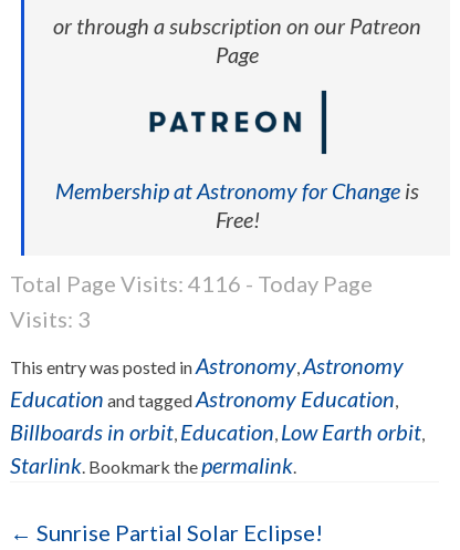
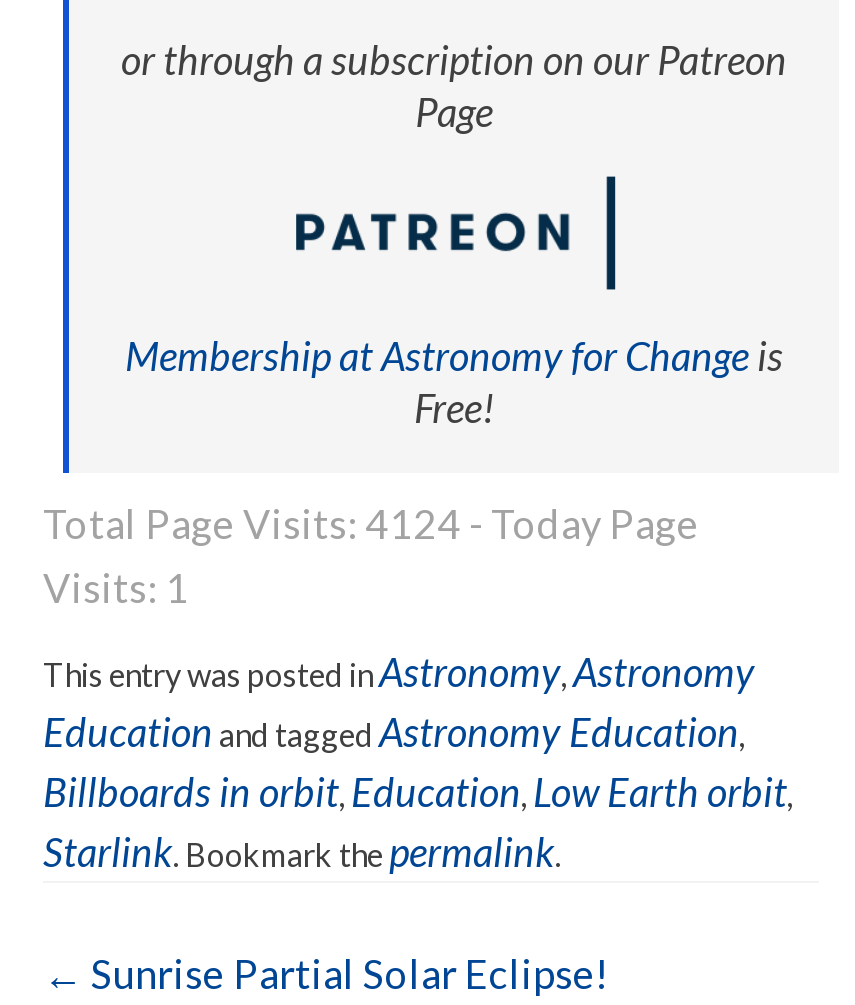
- Total Page Visits: 4116 - Today Page
+ Total Page Visits: 4124 - Today Page

- Visits: 3
+ Visits: 1
